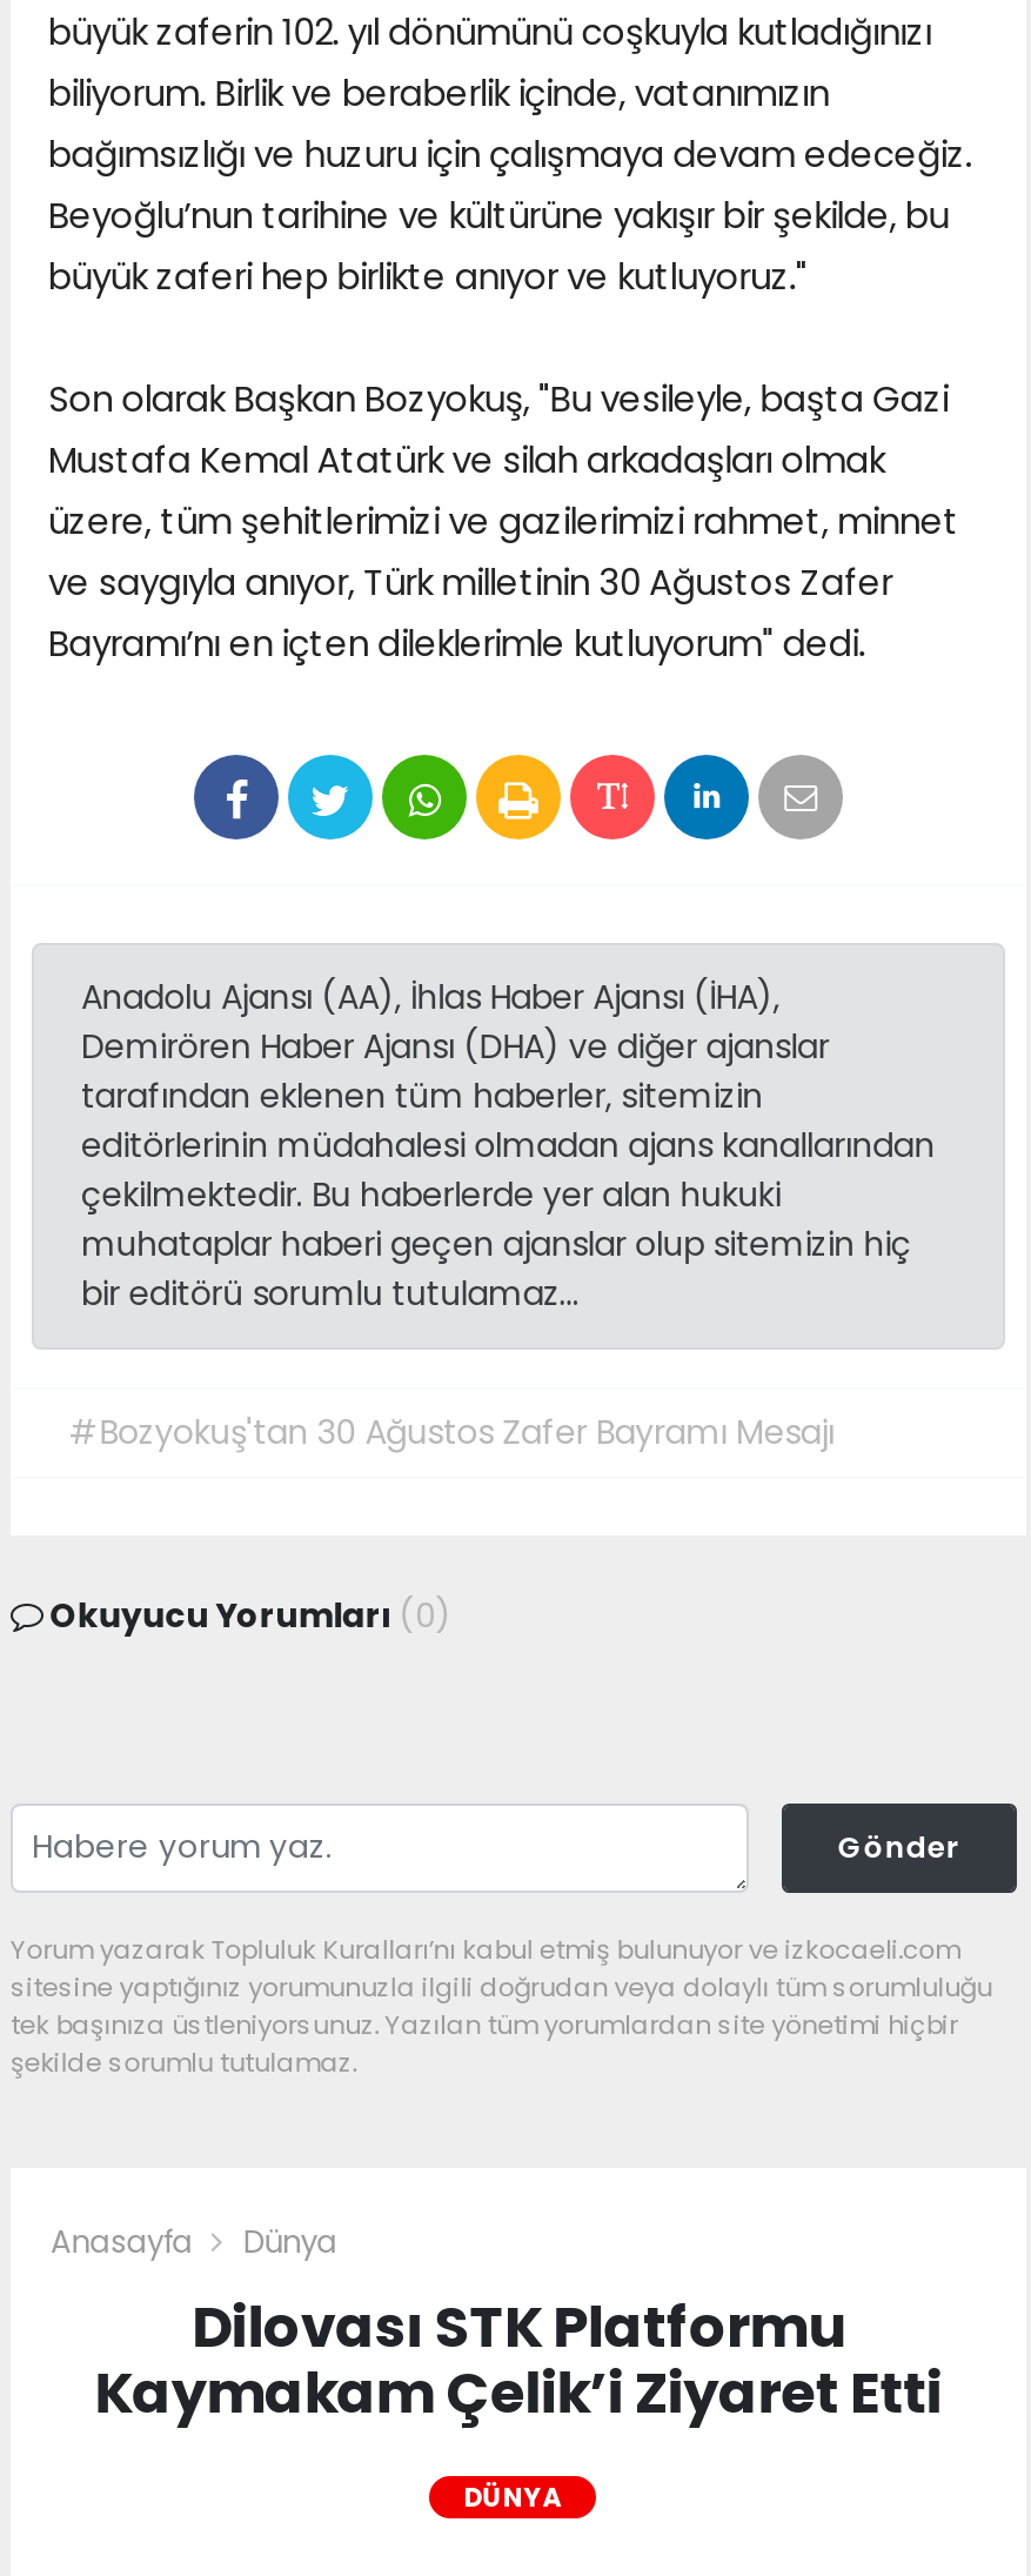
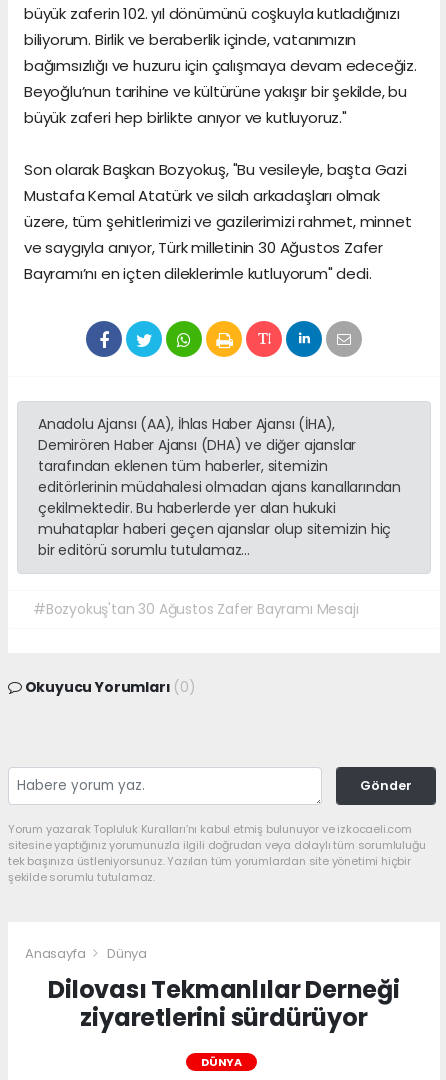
- Dilovası STK Platformu
- Kaymakam Çelik’i Ziyaret Etti
+ Dilovası Tekmanlılar Derneği
+ ziyaretlerini sürdürüyor
